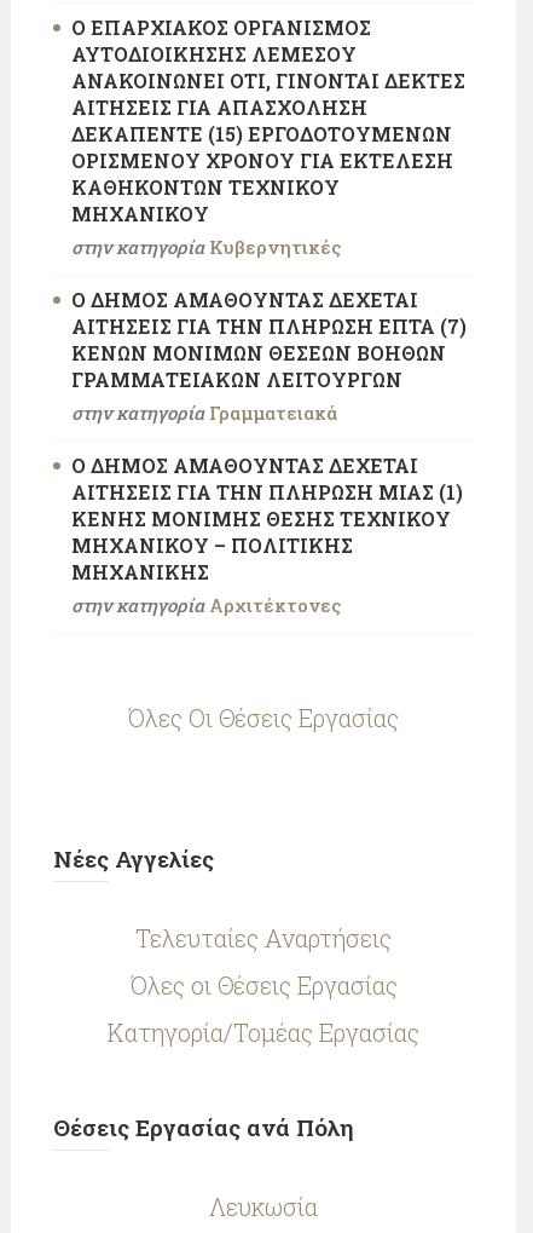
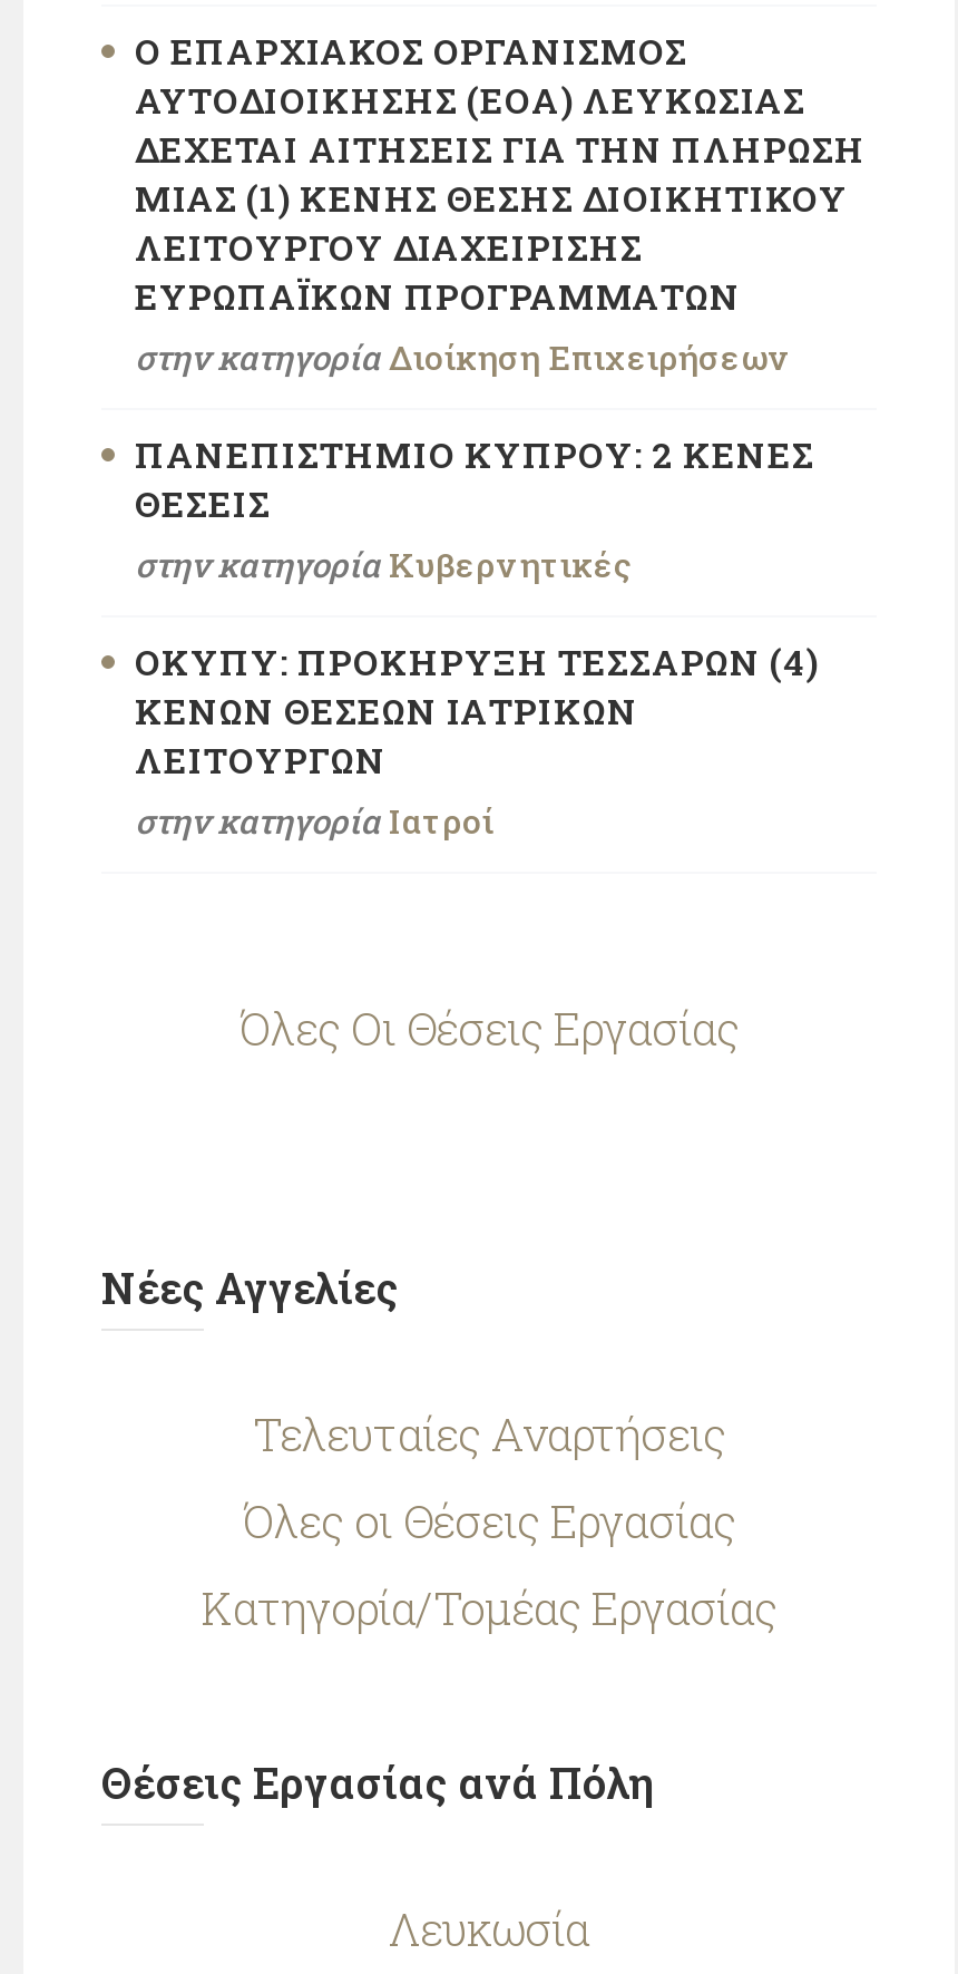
- ΑΥΤΟΔΙΟΊΚΗΣΗΣ ΛΕΜΕΣΟΎ
- ΑΝΑΚΟΙΝΏΝΕΙ ΌΤΙ, ΓΊΝΟΝΤΑΙ ΔΕΚΤΈΣ
- ΑΙΤΉΣΕΙΣ ΓΙΑ ΑΠΑΣΧΌΛΗΣΗ
- ΔΕΚΑΠΈΝΤΕ (15) ΕΡΓΟΔΟΤΟΎΜΕΝΩΝ
- ΟΡΙΣΜΈΝΟΥ ΧΡΌΝΟΥ ΓΙΑ ΕΚΤΈΛΕΣΗ
- ΚΑΘΗΚΌΝΤΩΝ ΤΕΧΝΙΚΟΎ
- ΜΗΧΑΝΙΚΟΎ
+ ΑΥΤΟΔΙΟΊΚΗΣΗΣ (ΕΟΑ) ΛΕΥΚΩΣΊΑΣ
+ ΔΈΧΕΤΑΙ ΑΙΤΉΣΕΙΣ ΓΙΑ ΤΗΝ ΠΛΉΡΩΣΗ
+ ΜΊΑΣ (1) ΚΕΝΉΣ ΘΈΣΗΣ ΔΙΟΙΚΗΤΙΚΟΎ
+ ΛΕΙΤΟΥΡΓΟΎ ΔΙΑΧΕΊΡΙΣΗΣ
+ ΕΥΡΩΠΑΪΚΏΝ ΠΡΟΓΡΑΜΜΆΤΩΝ
+ στην κατηγορία Διοίκηση Επιχειρήσεων
+ ΠΑΝΕΠΙΣΤΗΜΙΟ ΚΥΠΡΟΥ: 2 ΚΕΝΕΣ
+ ΘΕΣΕΙΣ

moved down: στην κατηγορία Κυβερνητικές

- Ο ΔΉΜΟΣ ΑΜΑΘΟΎΝΤΑΣ ΔΈΧΕΤΑΙ
- ΑΙΤΉΣΕΙΣ ΓΙΑ ΤΗΝ ΠΛΉΡΩΣΗ ΕΠΤΆ (7)
- ΚΕΝΏΝ ΜΌΝΙΜΩΝ ΘΈΣΕΩΝ ΒΟΗΘΏΝ
- ΓΡΑΜΜΑΤΕΙΑΚΏΝ ΛΕΙΤΟΥΡΓΏΝ
- στην κατηγορία Γραμματειακά
- Ο ΔΉΜΟΣ ΑΜΑΘΟΎΝΤΑΣ ΔΈΧΕΤΑΙ
- ΑΙΤΉΣΕΙΣ ΓΙΑ ΤΗΝ ΠΛΉΡΩΣΗ ΜΙΑΣ (1)
- ΚΕΝΉΣ ΜΌΝΙΜΗΣ ΘΈΣΗΣ ΤΕΧΝΙΚΟΎ
- ΜΗΧΑΝΙΚΟΎ – ΠΟΛΙΤΙΚΉΣ
- ΜΗΧΑΝΙΚΉΣ
- στην κατηγορία Αρχιτέκτονες
+ ΟΚΥΠΥ: ΠΡΟΚΗΡΥΞΗ ΤΕΣΣΑΡΩΝ (4)
+ ΚΕΝΩΝ ΘΕΣΕΩΝ ΙΑΤΡΙΚΩΝ
+ ΛΕΙΤΟΥΡΓΩΝ
+ στην κατηγορία Ιατροί
